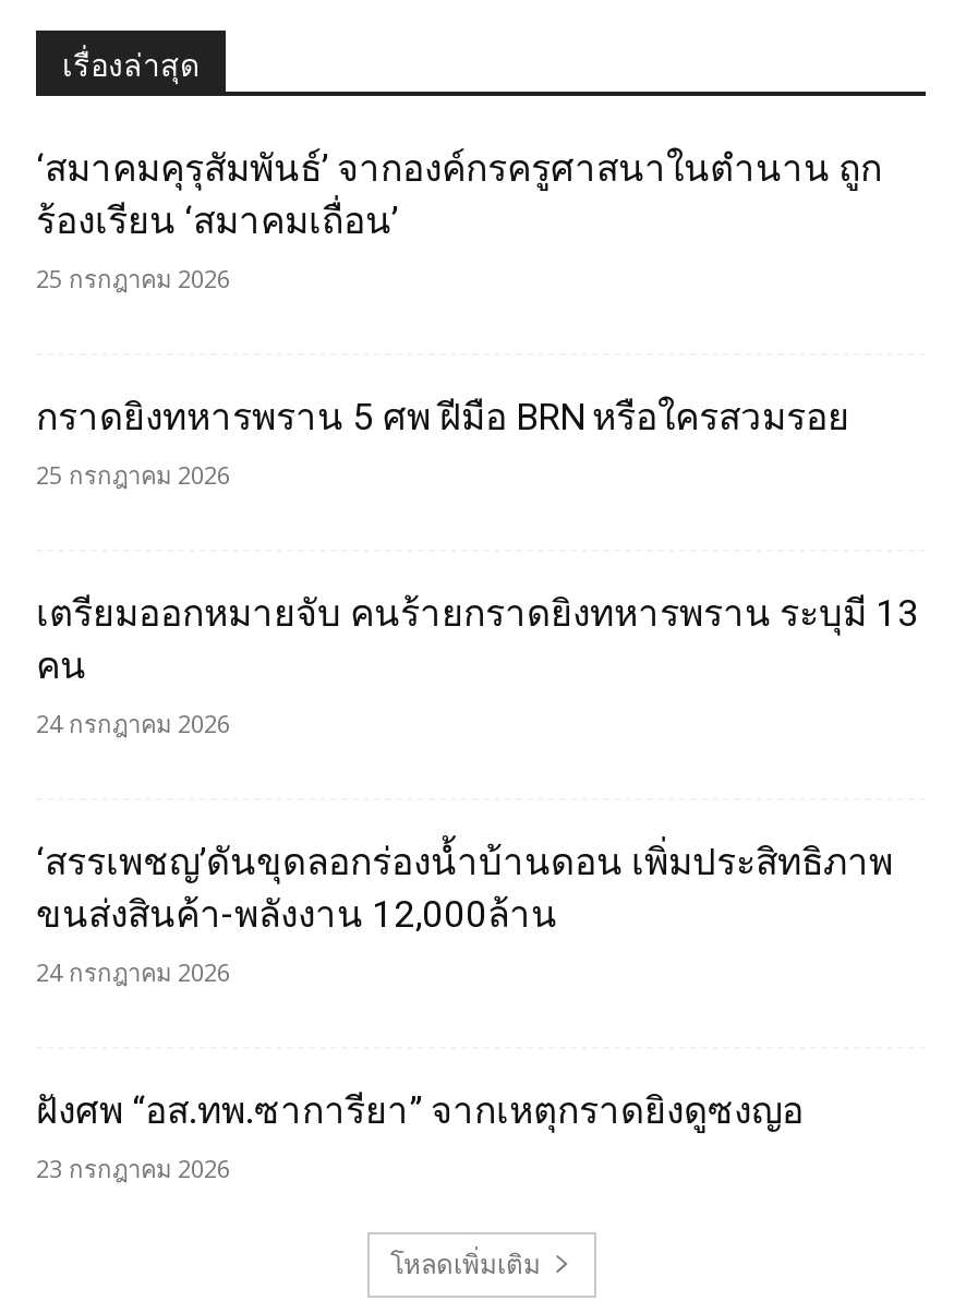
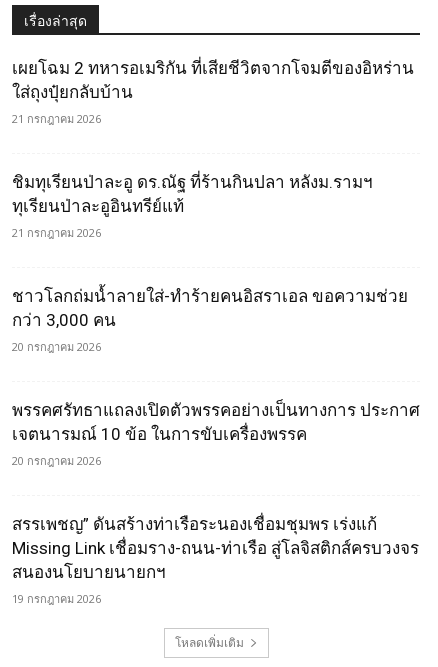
- ‘สมาคมคุรุสัมพันธ์’ จากองค์กรครูศาสนาในตำนาน ถูก
- ร้องเรียน ‘สมาคมเถื่อน’
- 25 กรกฎาคม 2026
+ เผยโฉม 2 ทหารอเมริกัน ที่เสียชีวิตจากโจมตีของอิหร่าน
+ ใส่ถุงปุ๋ยกลับบ้าน
+ 21 กรกฎาคม 2026

- กราดยิงทหารพราน 5 ศพ ฝีมือ BRN หรือใครสวมรอย
- 25 กรกฎาคม 2026
+ ชิมทุเรียนป่าละอู ดร.ณัฐ ที่ร้านกินปลา หลังม.รามฯ
+ ทุเรียนป่าละอูอินทรีย์แท้
+ 21 กรกฎาคม 2026

- เตรียมออกหมายจับ คนร้ายกราดยิงทหารพราน ระบุมี 13
- คน
- 24 กรกฎาคม 2026
+ ชาวโลกถ่มน้ำลายใส่-ทำร้ายคนอิสราเอล ขอความช่วย
+ กว่า 3,000 คน
+ 20 กรกฎาคม 2026

- ‘สรรเพชญ’ดันขุดลอกร่องน้ำบ้านดอน เพิ่มประสิทธิภาพ
- ขนส่งสินค้า-พลังงาน 12,000ล้าน
- 24 กรกฎาคม 2026
+ พรรคศรัทธาแถลงเปิดตัวพรรคอย่างเป็นทางการ ประกาศ
+ เจตนารมณ์ 10 ข้อ ในการขับเครื่องพรรค
+ 20 กรกฎาคม 2026

- ฝังศพ “อส.ทพ.ซาการียา” จากเหตุกราดยิงดูซงญอ
- 23 กรกฎาคม 2026
+ สรรเพชญ” ดันสร้างท่าเรือระนองเชื่อมชุมพร เร่งแก้
+ Missing Link เชื่อมราง-ถนน-ท่าเรือ สู่โลจิสติกส์ครบวงจร
+ สนองนโยบายนายกฯ
+ 19 กรกฎาคม 2026
